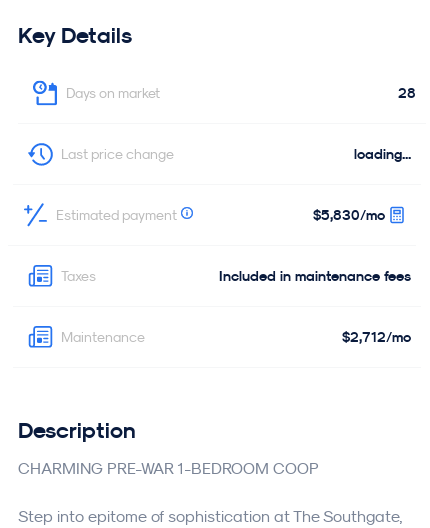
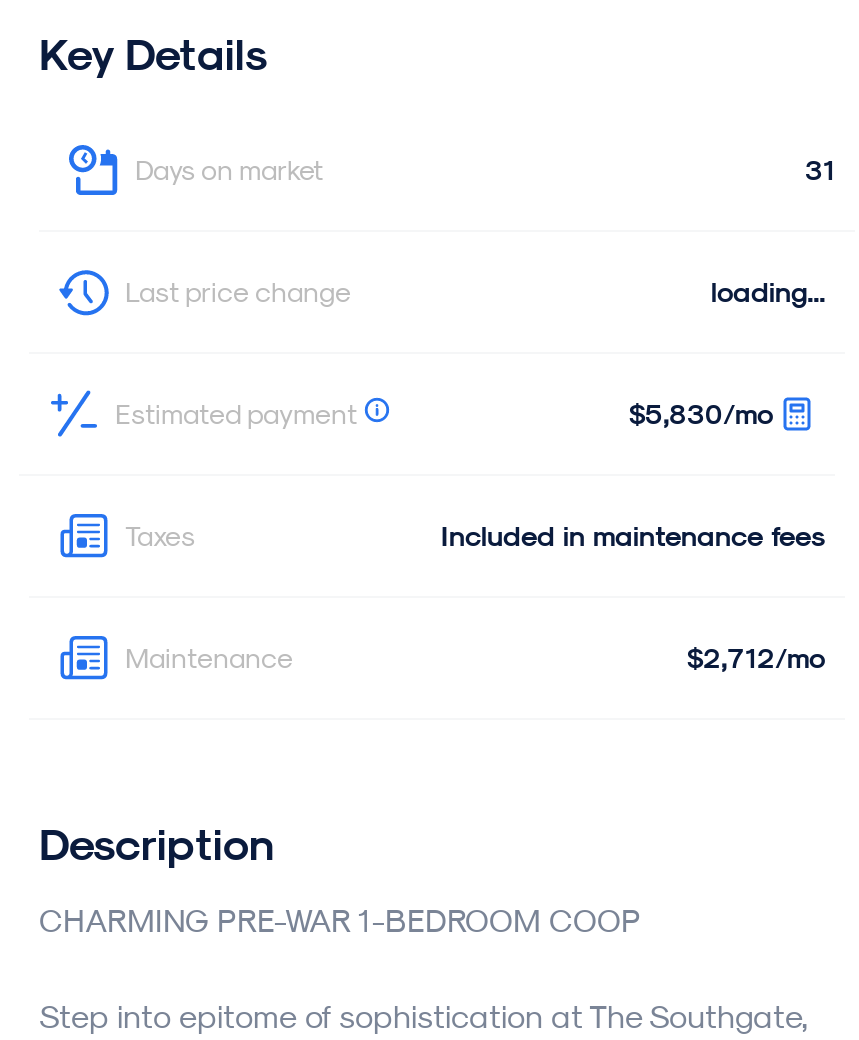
- 28
+ 31
